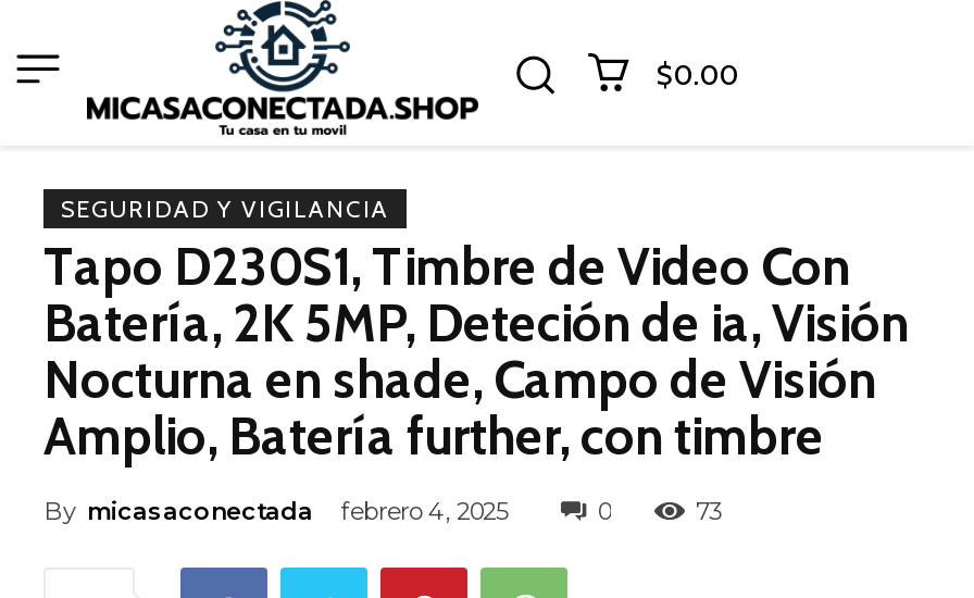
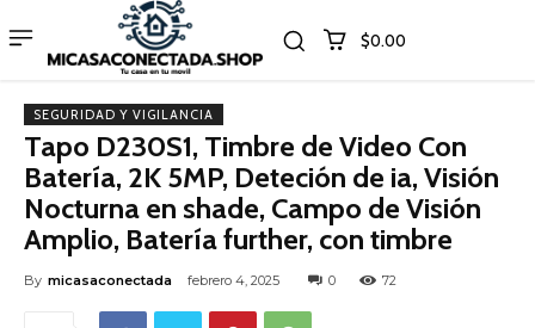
- 73
+ 72
